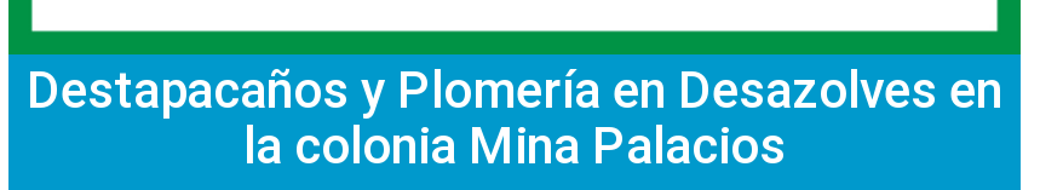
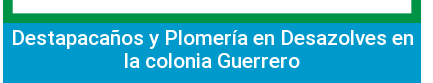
- la colonia Mina Palacios
+ la colonia Guerrero
